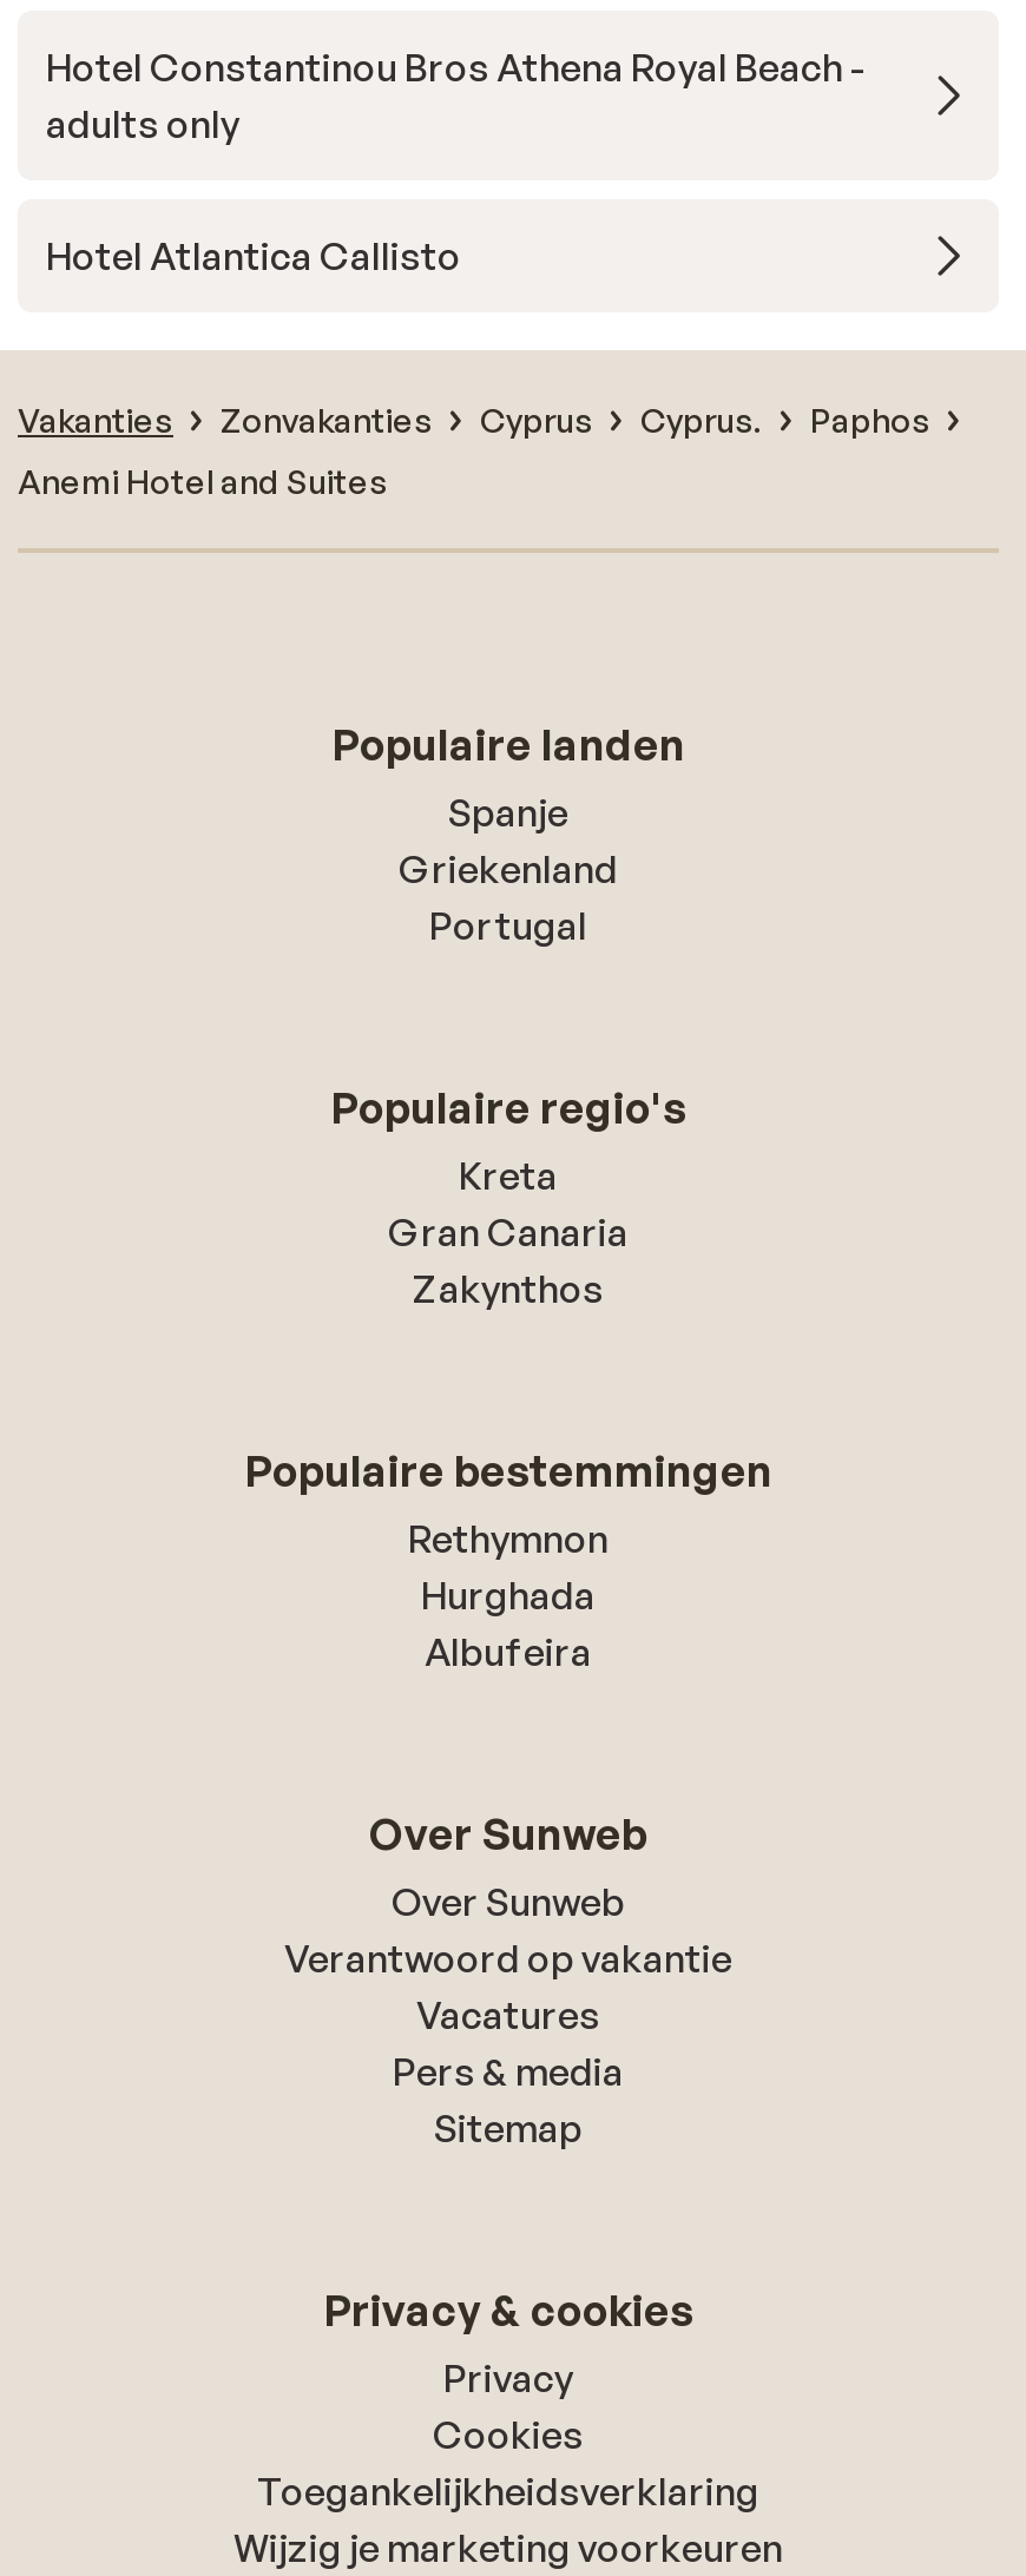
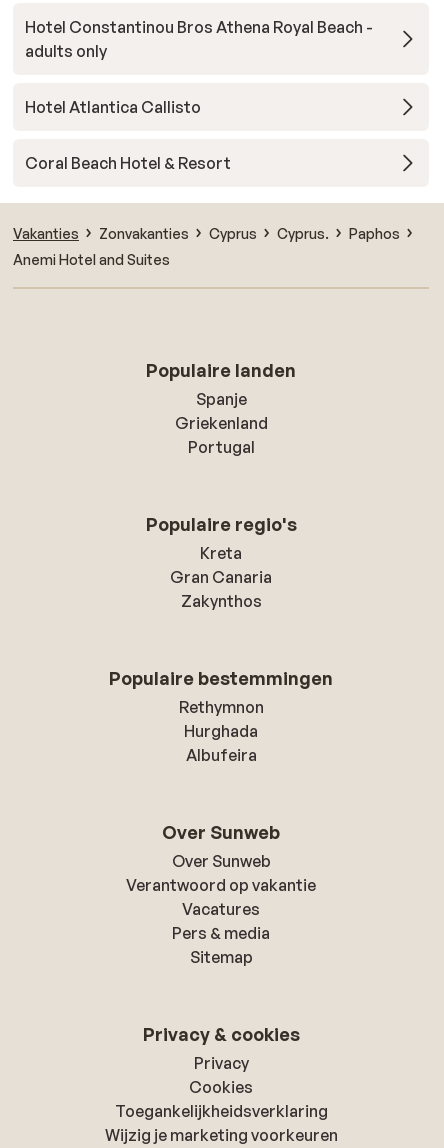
+ Coral Beach Hotel & Resort
